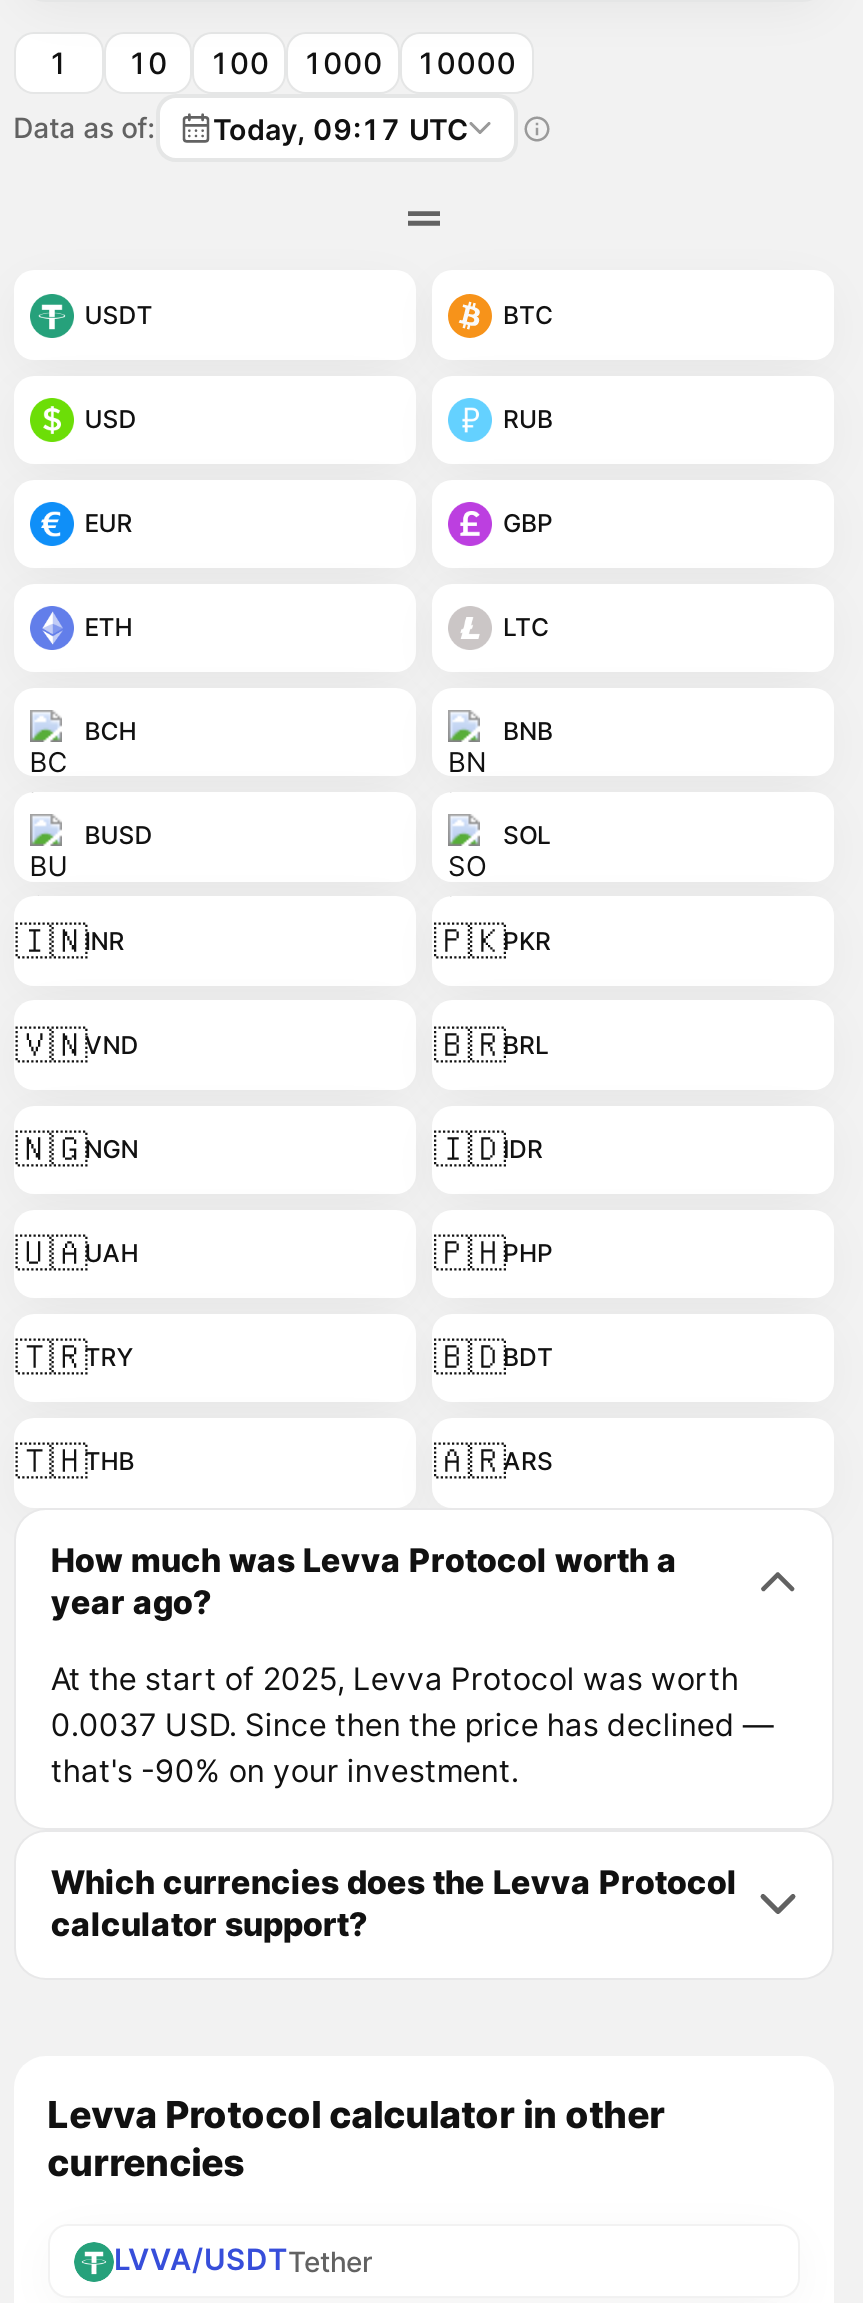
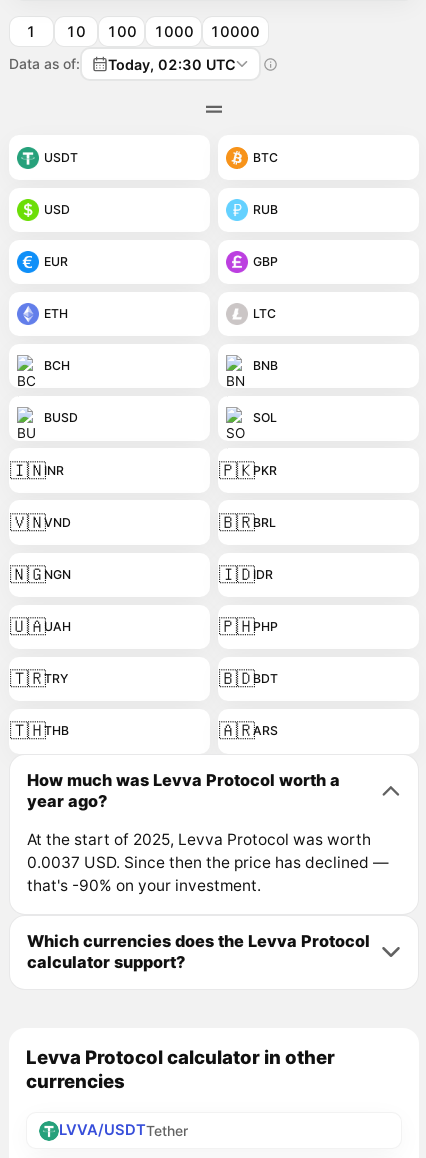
- Data as of: Today, 09:17 UTC
+ Data as of: Today, 02:30 UTC
